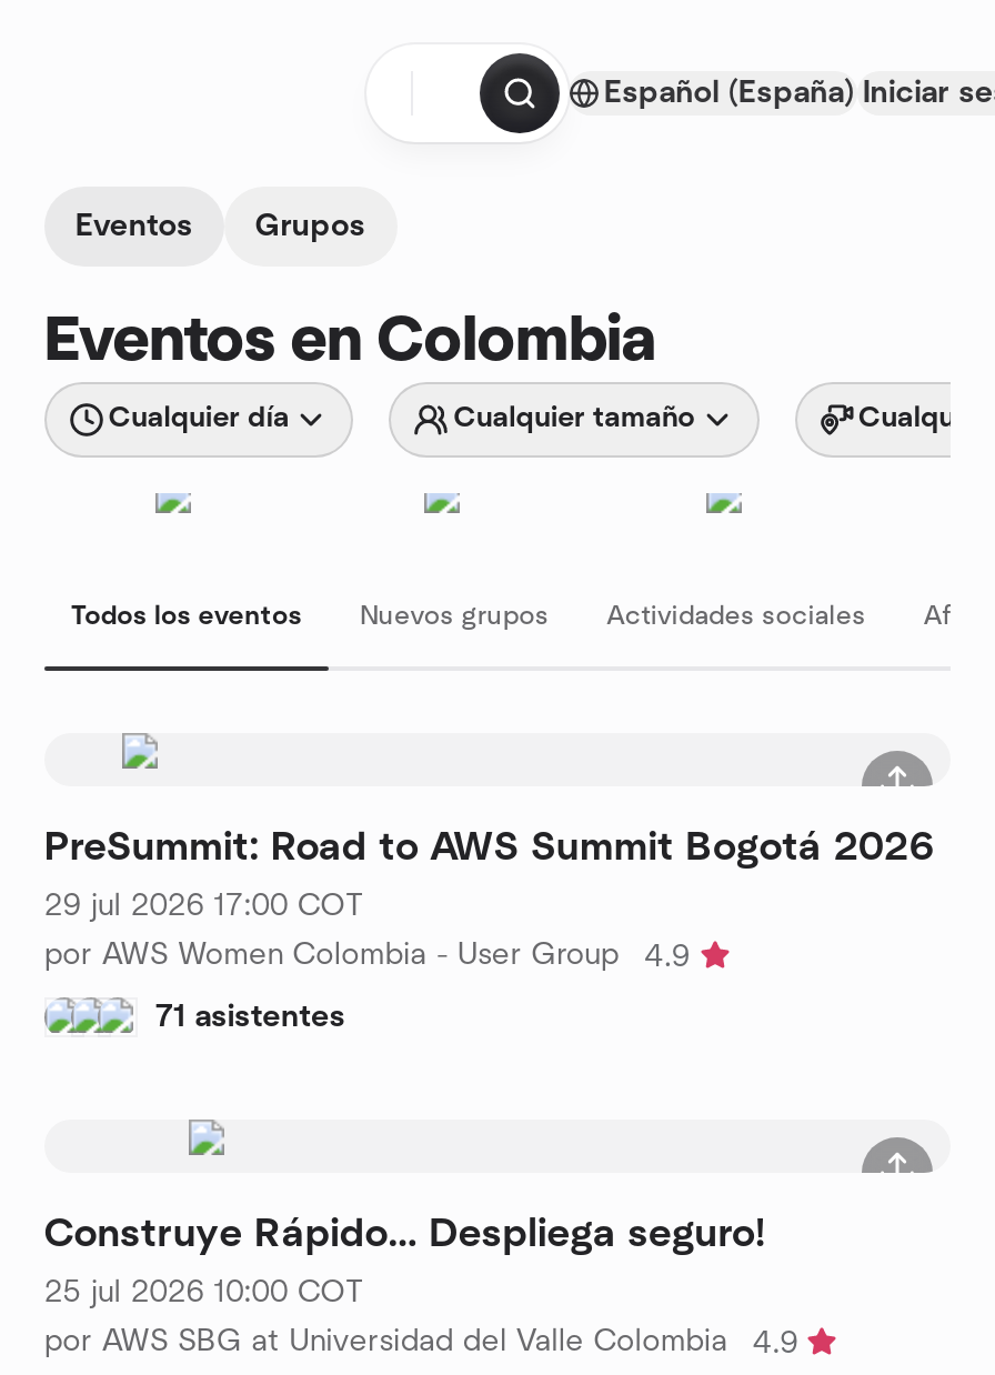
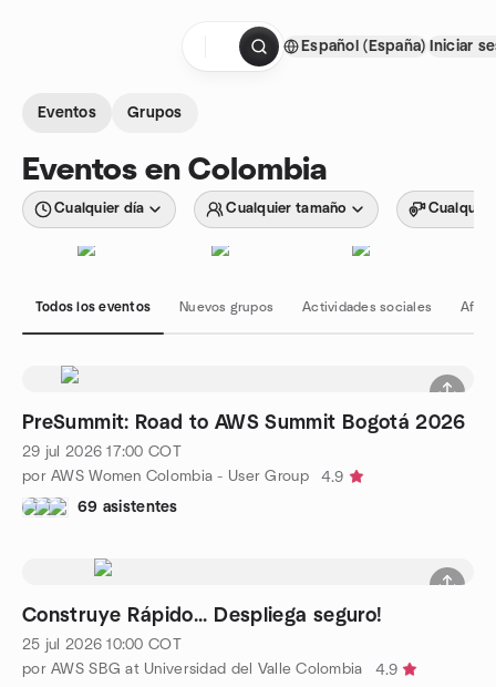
- 71 asistentes
+ 69 asistentes
